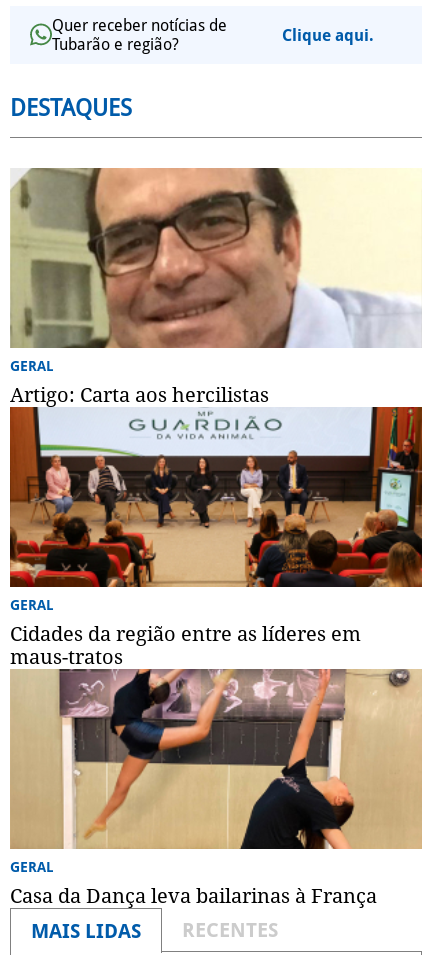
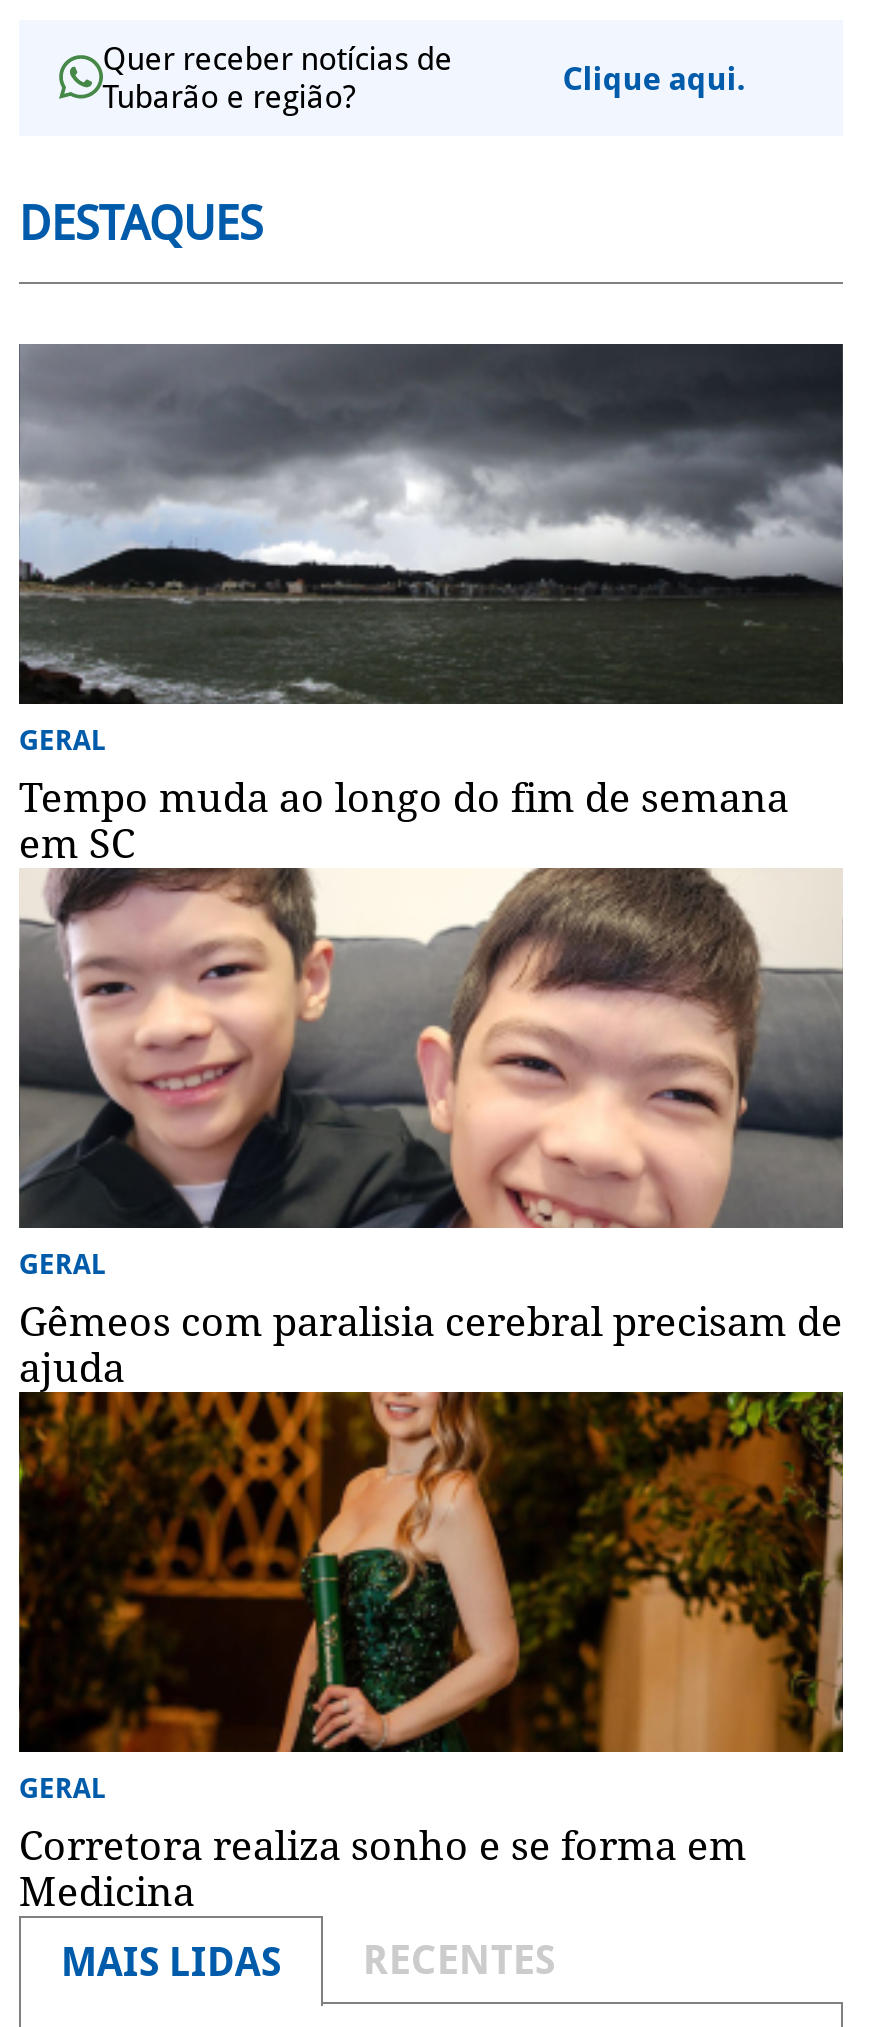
- [image]
- Artigo: Carta aos hercilistas
+ [image]
+ Tempo muda ao longo do fim de semana
+ em SC

- [image]
- Cidades da região entre as líderes em
- maus-tratos
+ [image]
+ Gêmeos com paralisia cerebral precisam de
+ ajuda

- [image]
- Casa da Dança leva bailarinas à França
+ [image]
+ Corretora realiza sonho e se forma em
+ Medicina
